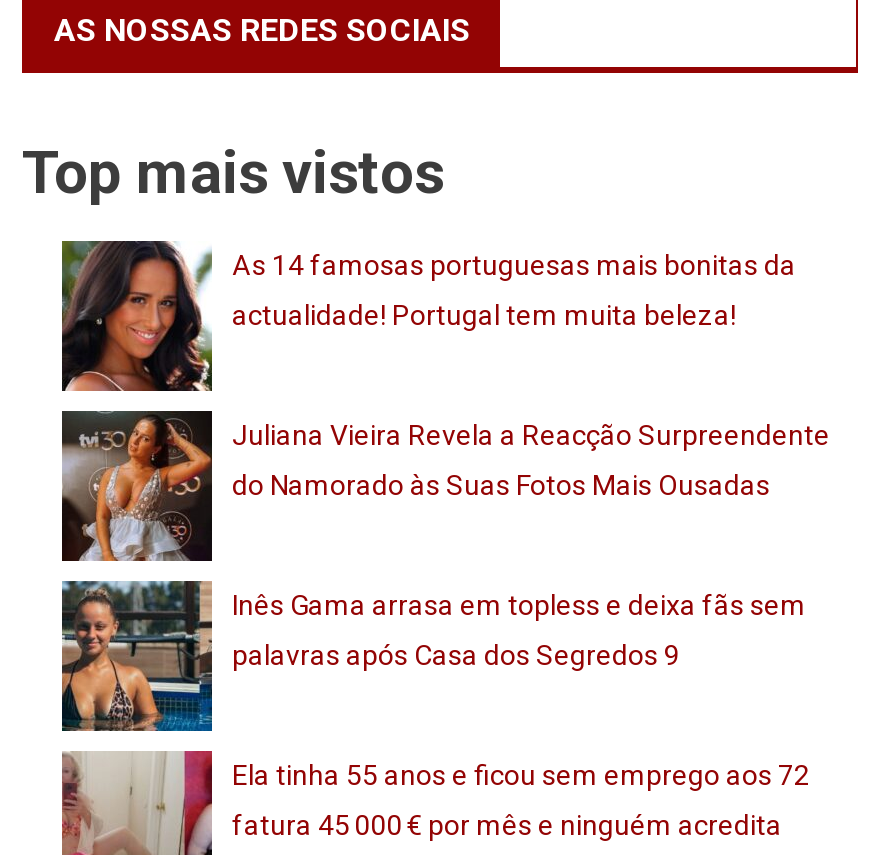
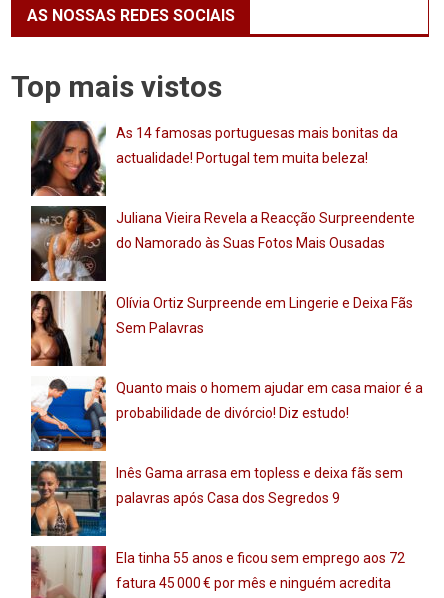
+ [image]
+ Olívia Ortiz Surpreende em Lingerie e Deixa Fãs
+ Sem Palavras

+ [image]
+ Quanto mais o homem ajudar em casa maior é a
+ probabilidade de divórcio! Diz estudo!
